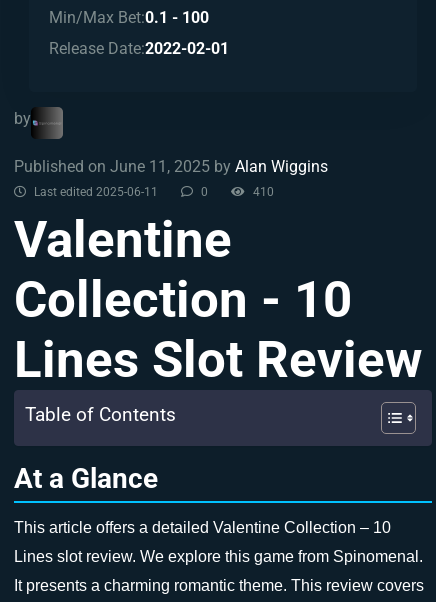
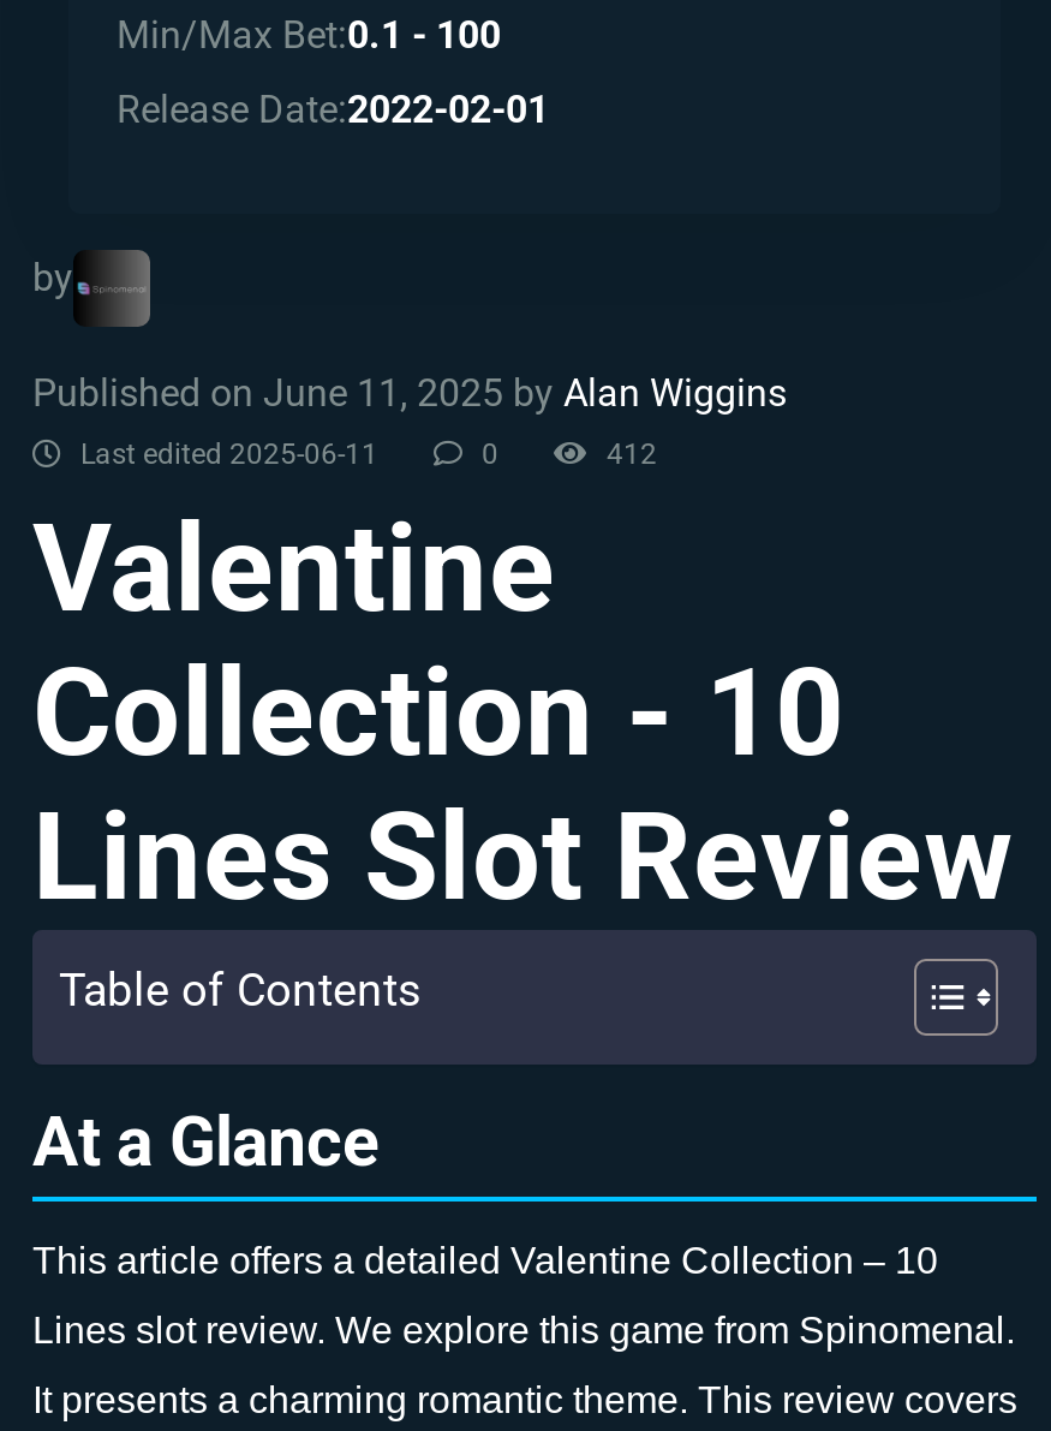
- 410
+ 412
